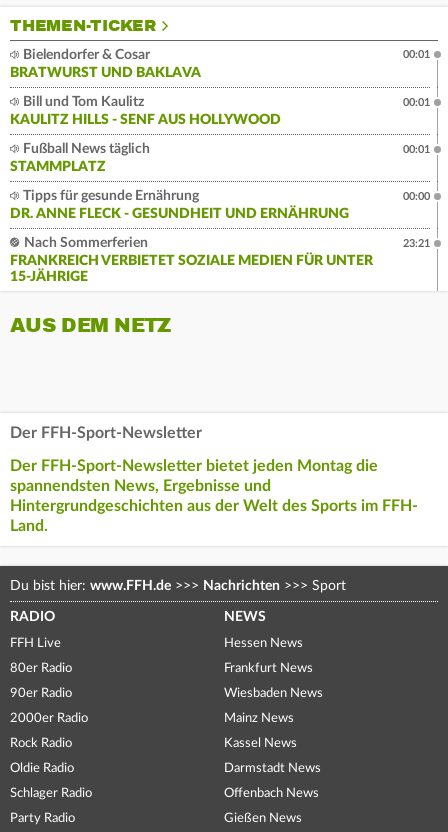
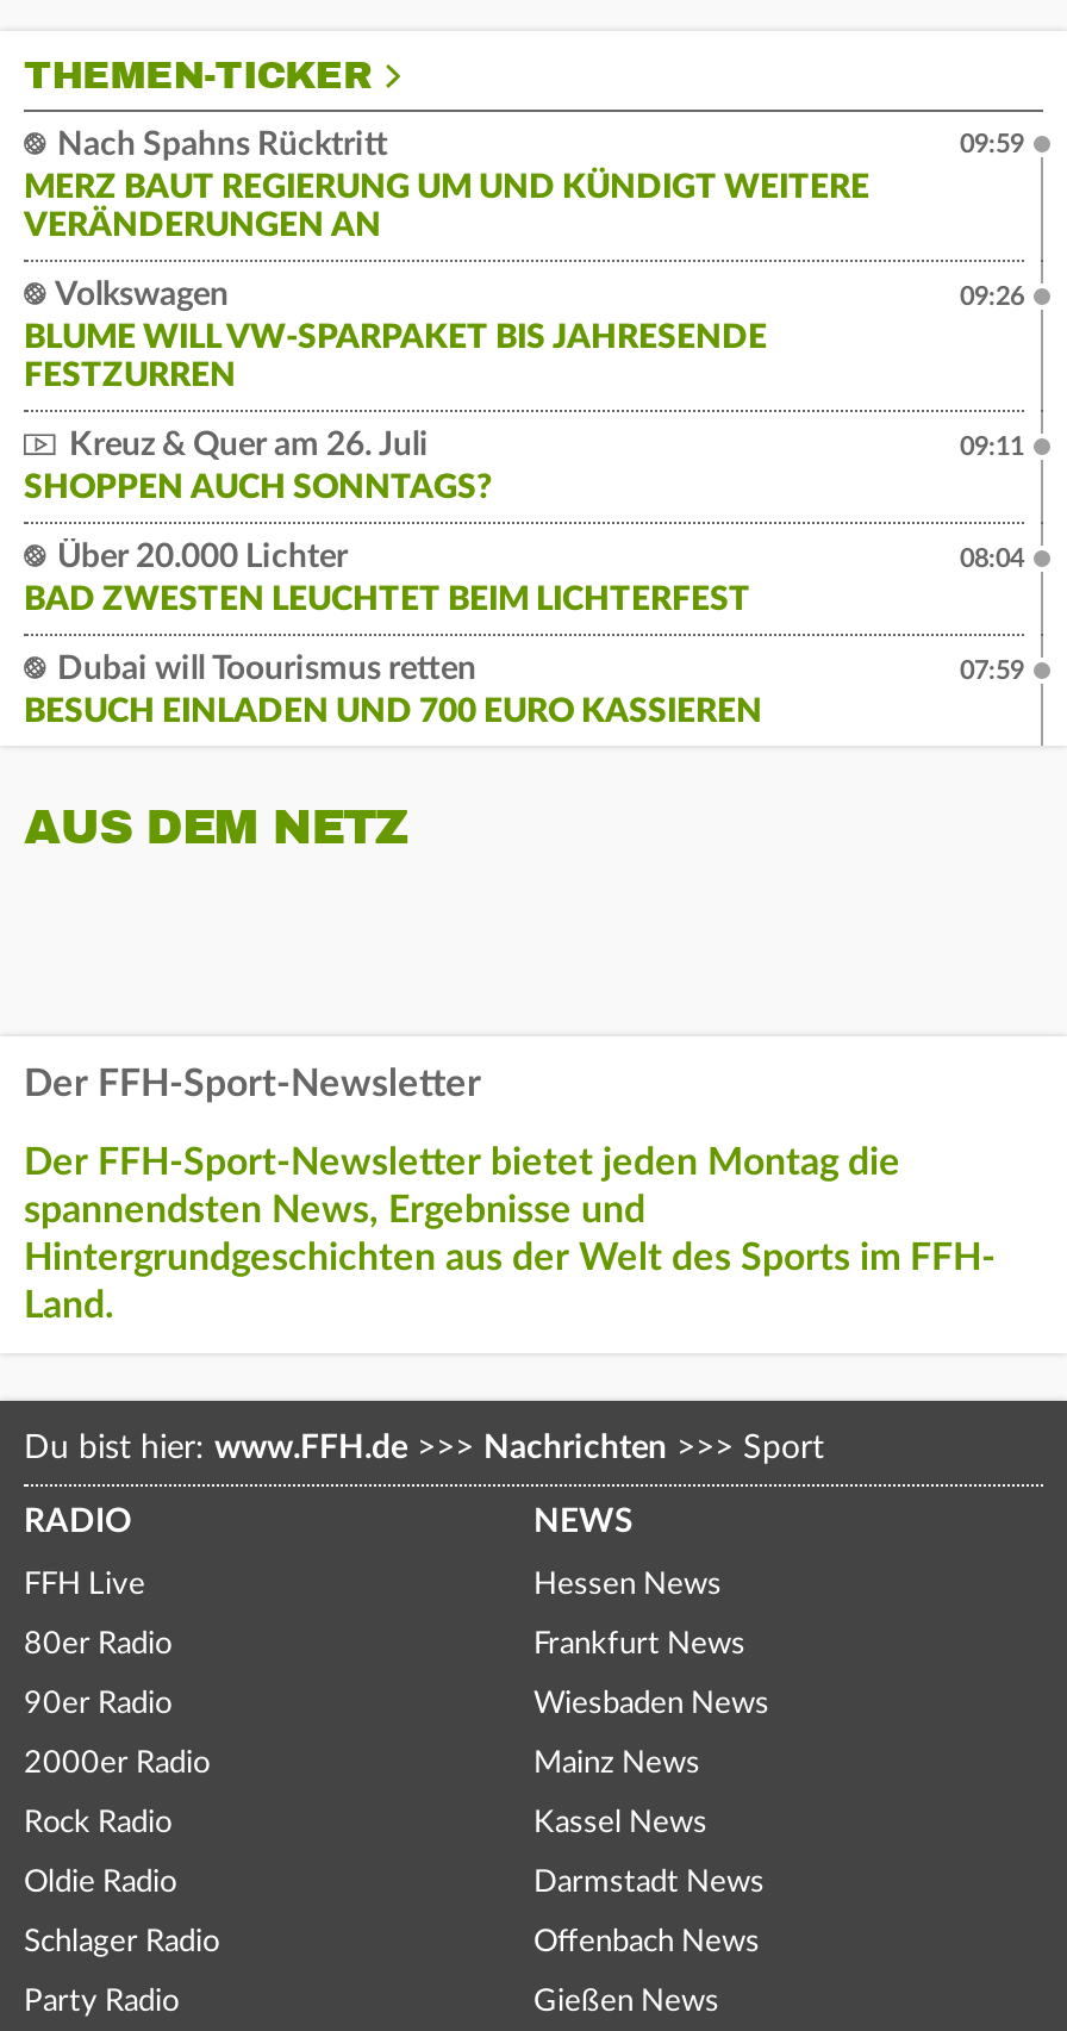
- Bielendorfer & Cosar
- BRATWURST UND BAKLAVA
+ Nach Spahns Rücktritt
+ MERZ BAUT REGIERUNG UM UND KÜNDIGT WEITERE
+ VERÄNDERUNGEN AN

- 00:01
+ 09:59

- Bill und Tom Kaulitz
- KAULITZ HILLS - SENF AUS HOLLYWOOD
+ Volkswagen
+ BLUME WILL VW-SPARPAKET BIS JAHRESENDE
+ FESTZURREN

- 00:01
+ 09:26

- Fußball News täglich
- STAMMPLATZ
+ Kreuz & Quer am 26. Juli
+ SHOPPEN AUCH SONNTAGS?

- 00:01
+ 09:11

- Tipps für gesunde Ernährung
- DR. ANNE FLECK - GESUNDHEIT UND ERNÄHRUNG
+ Über 20.000 Lichter
+ BAD ZWESTEN LEUCHTET BEIM LICHTERFEST

- 00:00
+ 08:04

- Nach Sommerferien
- FRANKREICH VERBIETET SOZIALE MEDIEN FÜR UNTER
- 15-JÄHRIGE
+ Dubai will Toourismus retten
+ BESUCH EINLADEN UND 700 EURO KASSIEREN

- 23:21
+ 07:59
